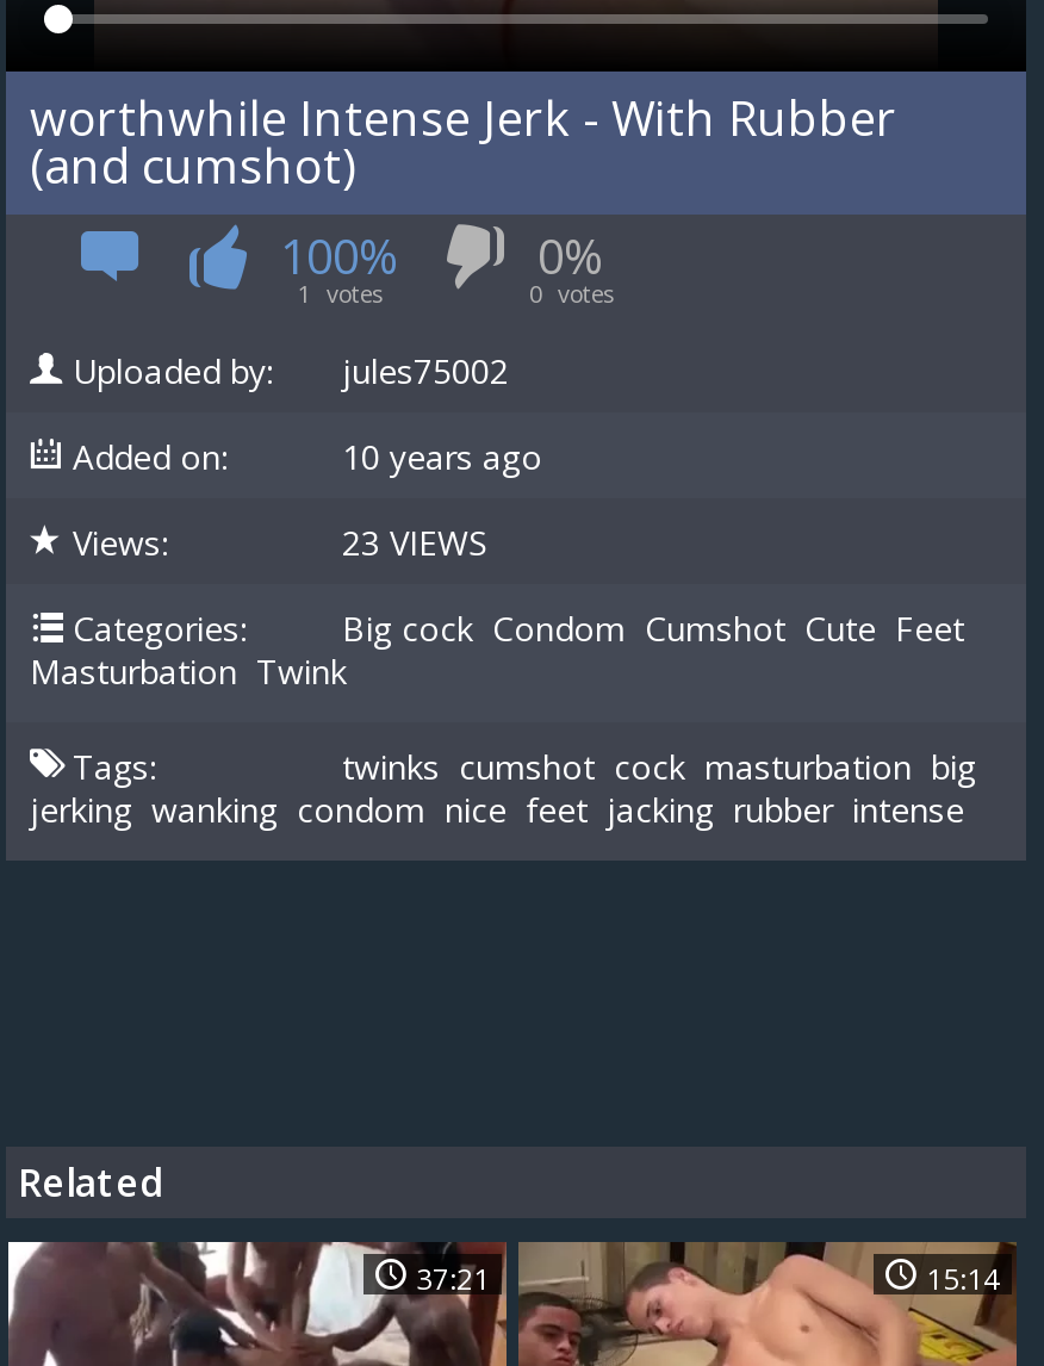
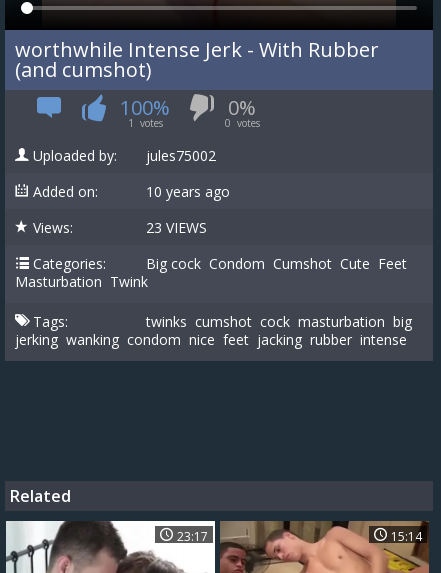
- 37:21
+ 23:17
